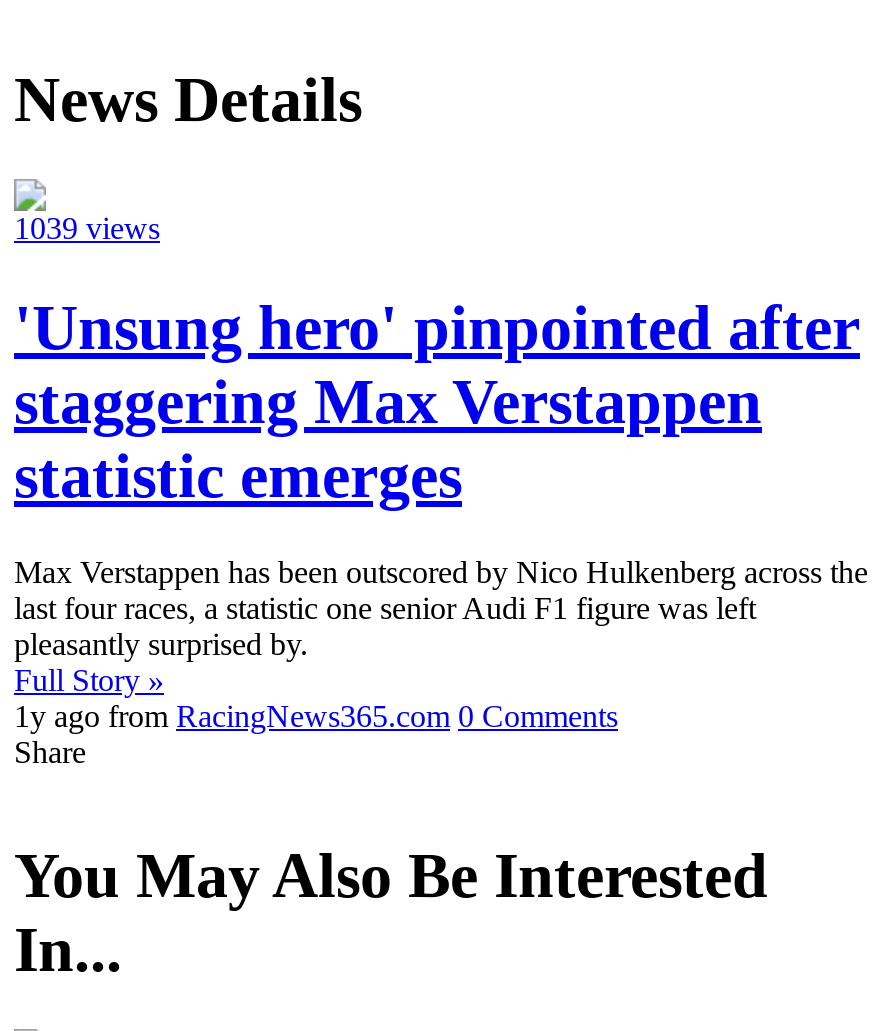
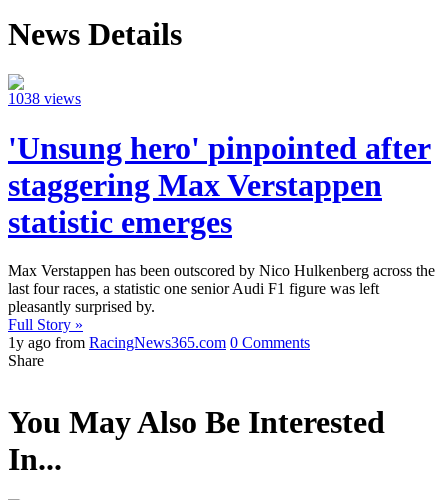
- 1039 views
+ 1038 views
